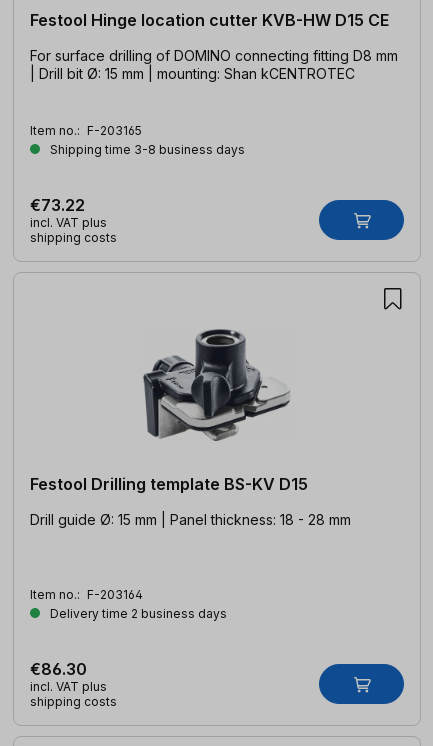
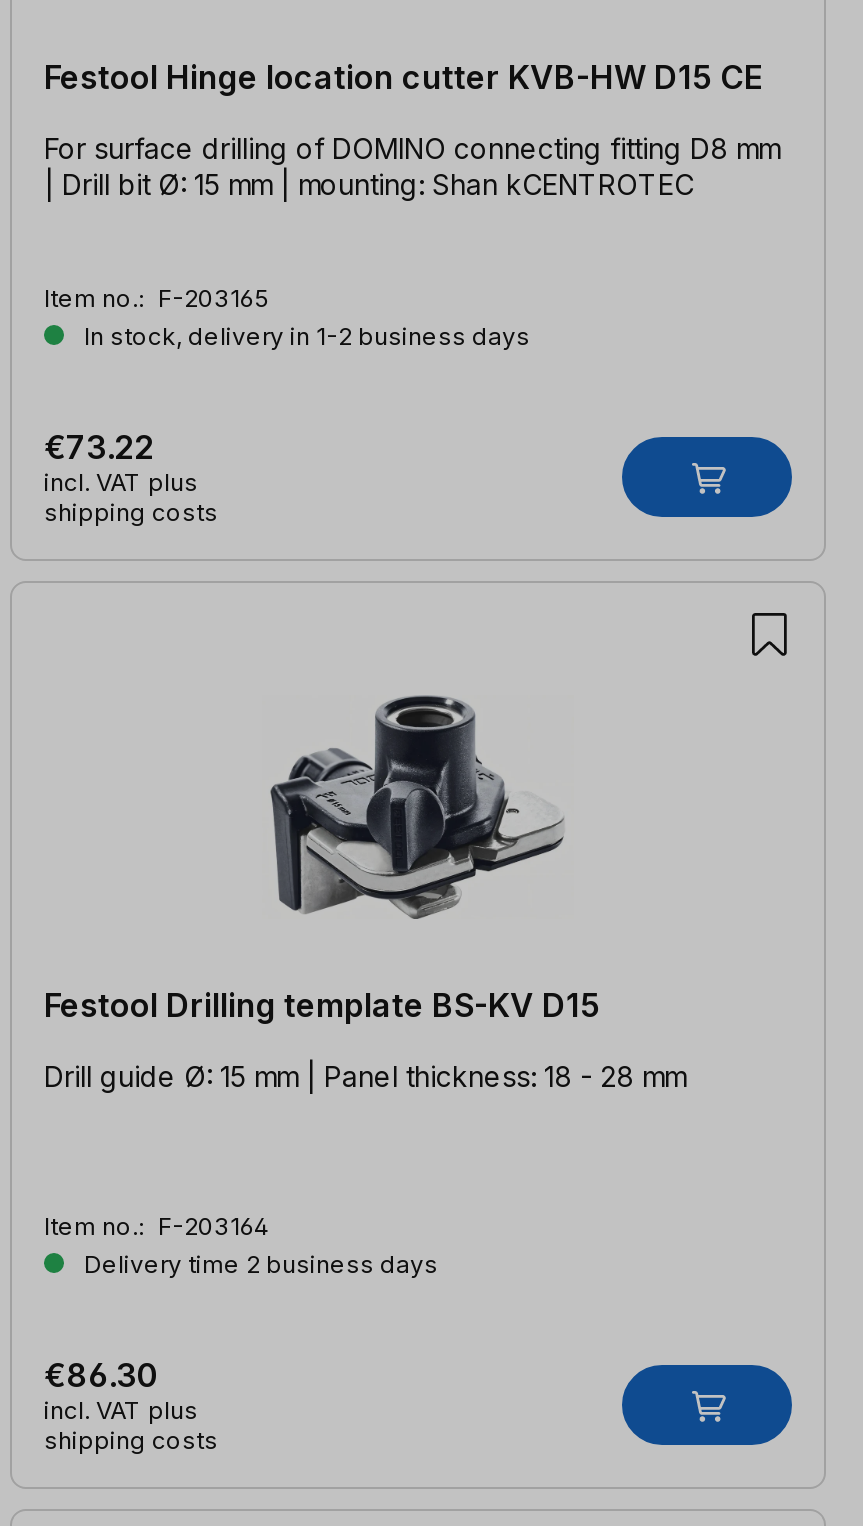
- Shipping time 3-8 business days
+ In stock, delivery in 1-2 business days
